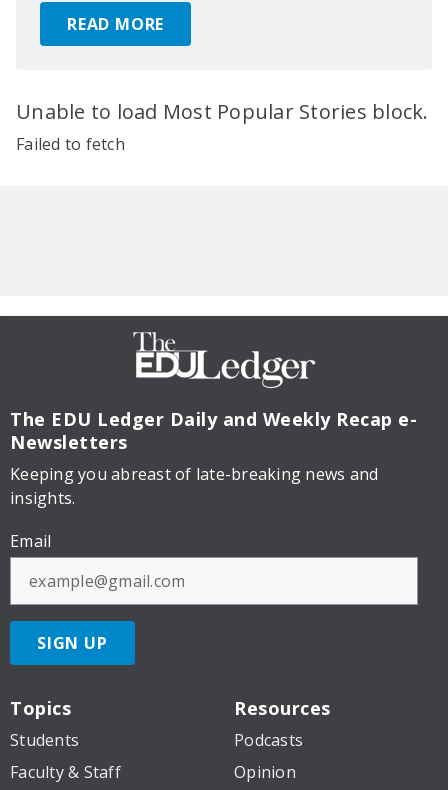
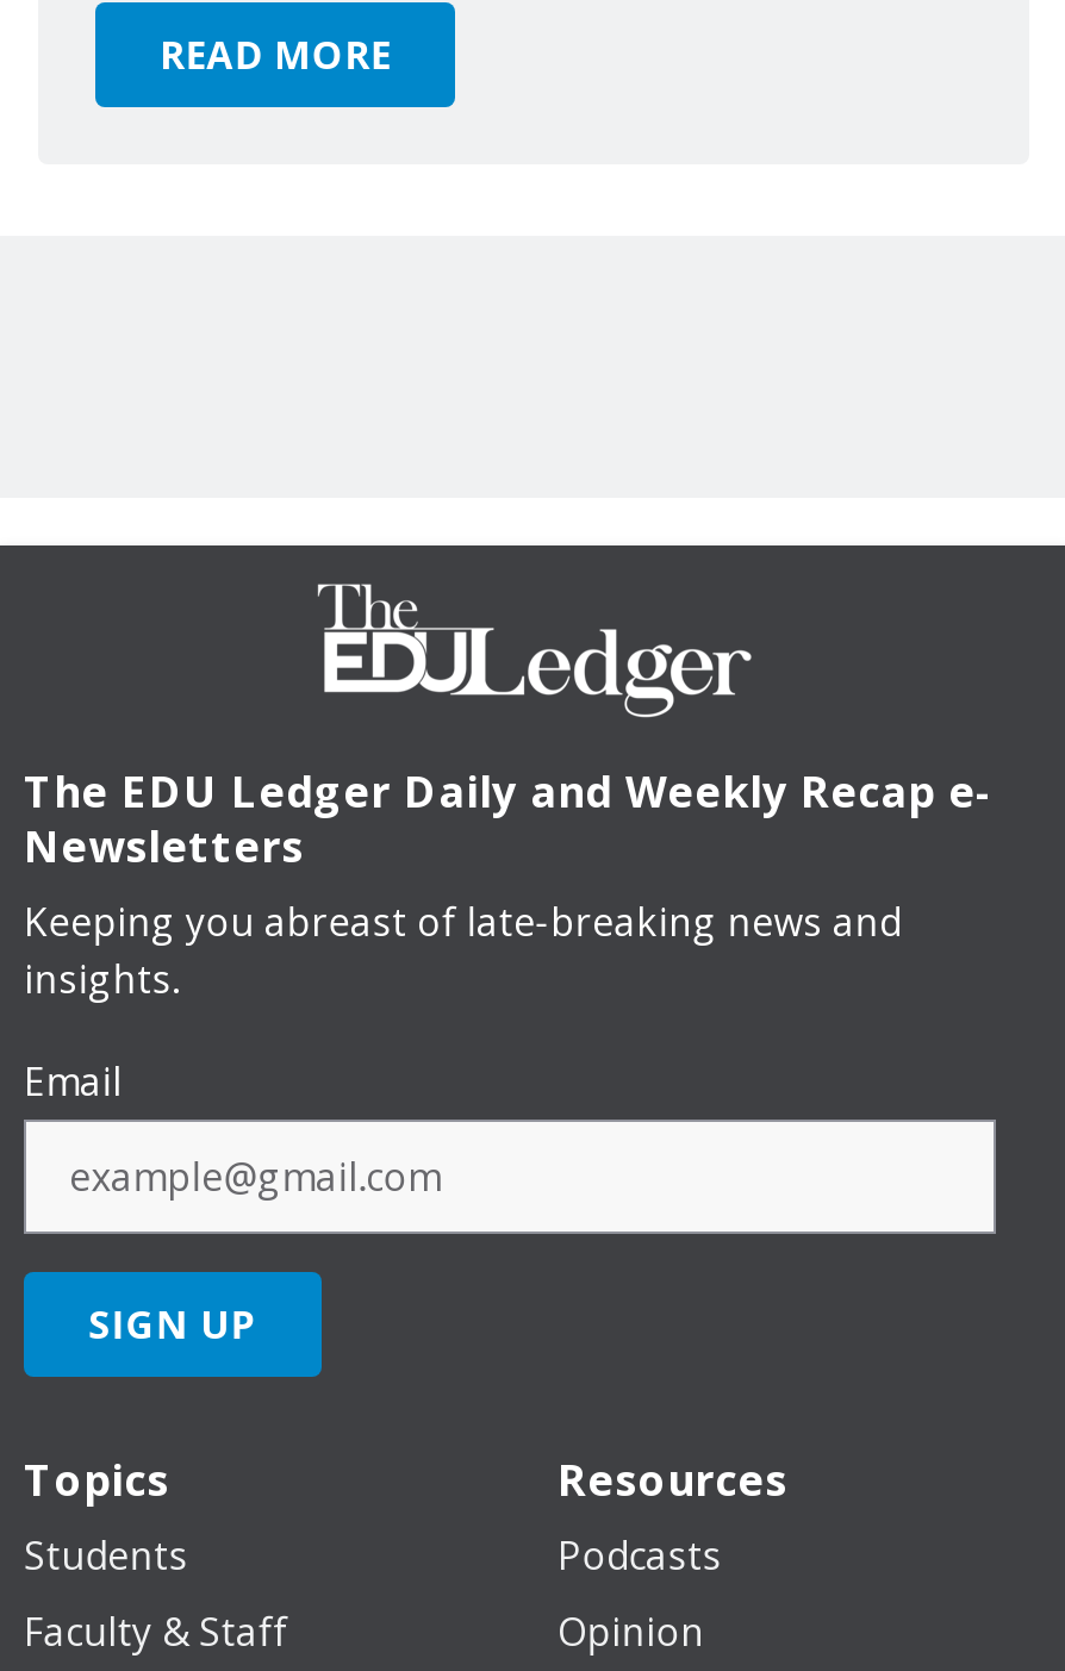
- Unable to load Most Popular Stories block.
- Failed to fetch
